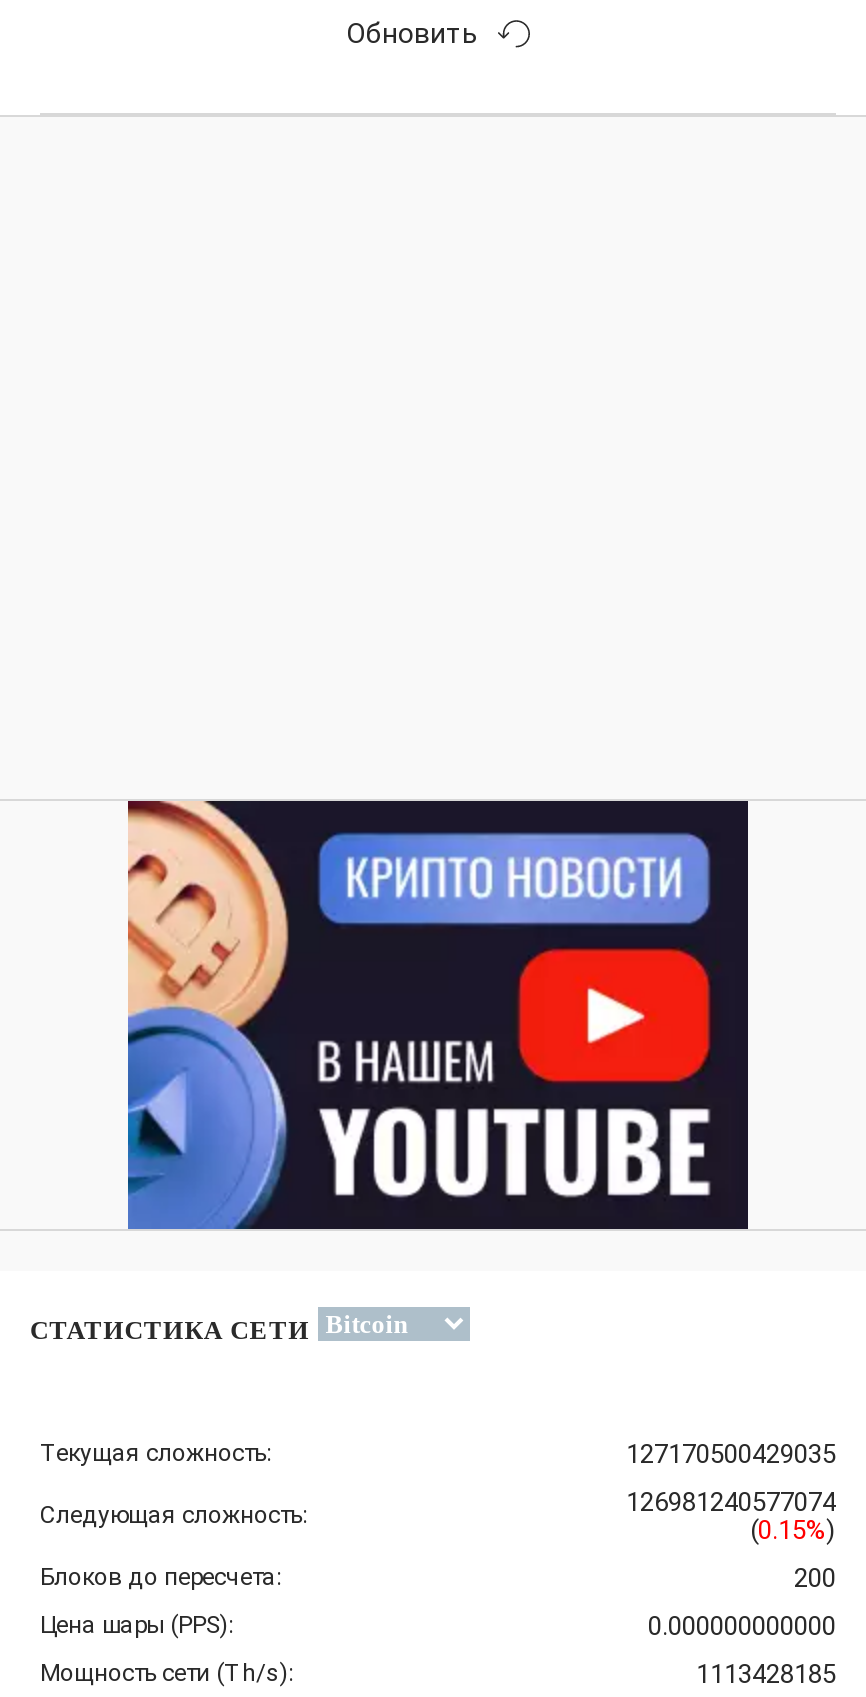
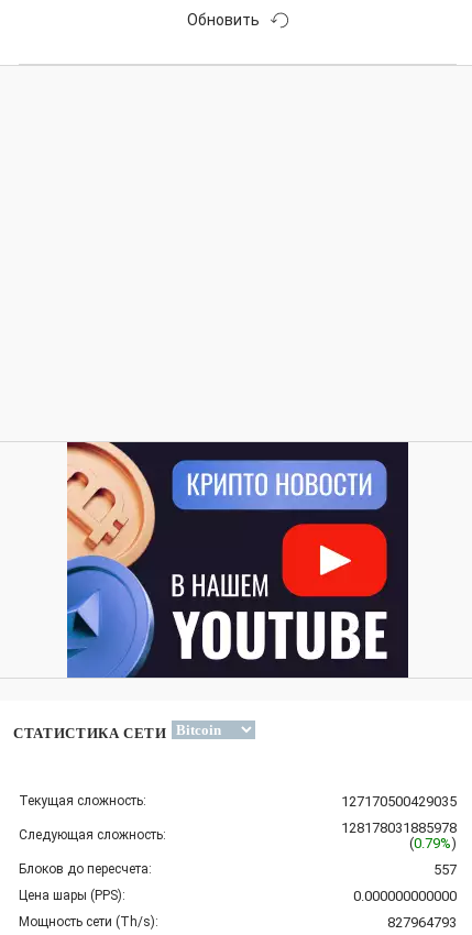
- 126981240577074
+ 128178031885978

- (0.15%)
+ (0.79%)

- 200
+ 557

- 1113428185
+ 827964793
